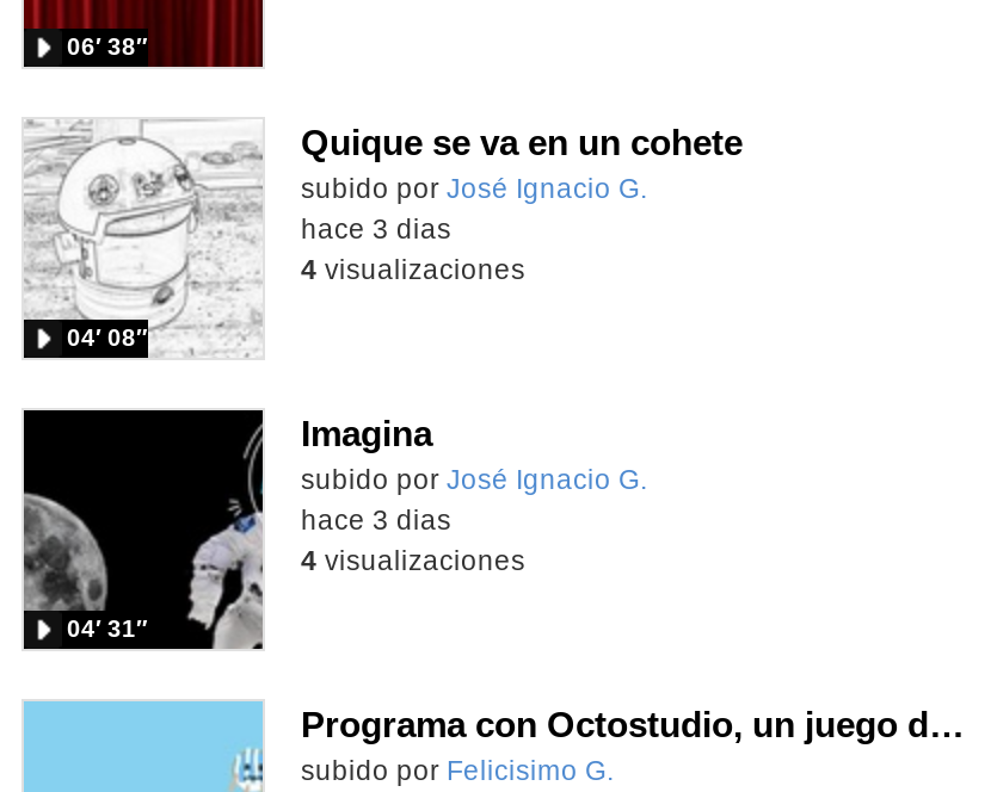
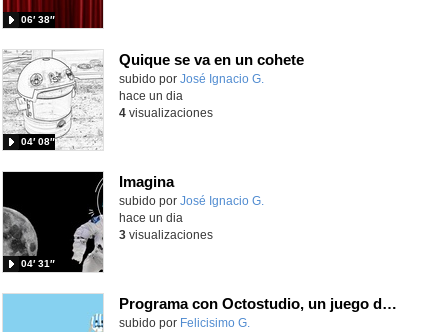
- hace 3 dias
+ hace un dia

- hace 3 dias
+ hace un dia

- 4 visualizaciones
+ 3 visualizaciones
